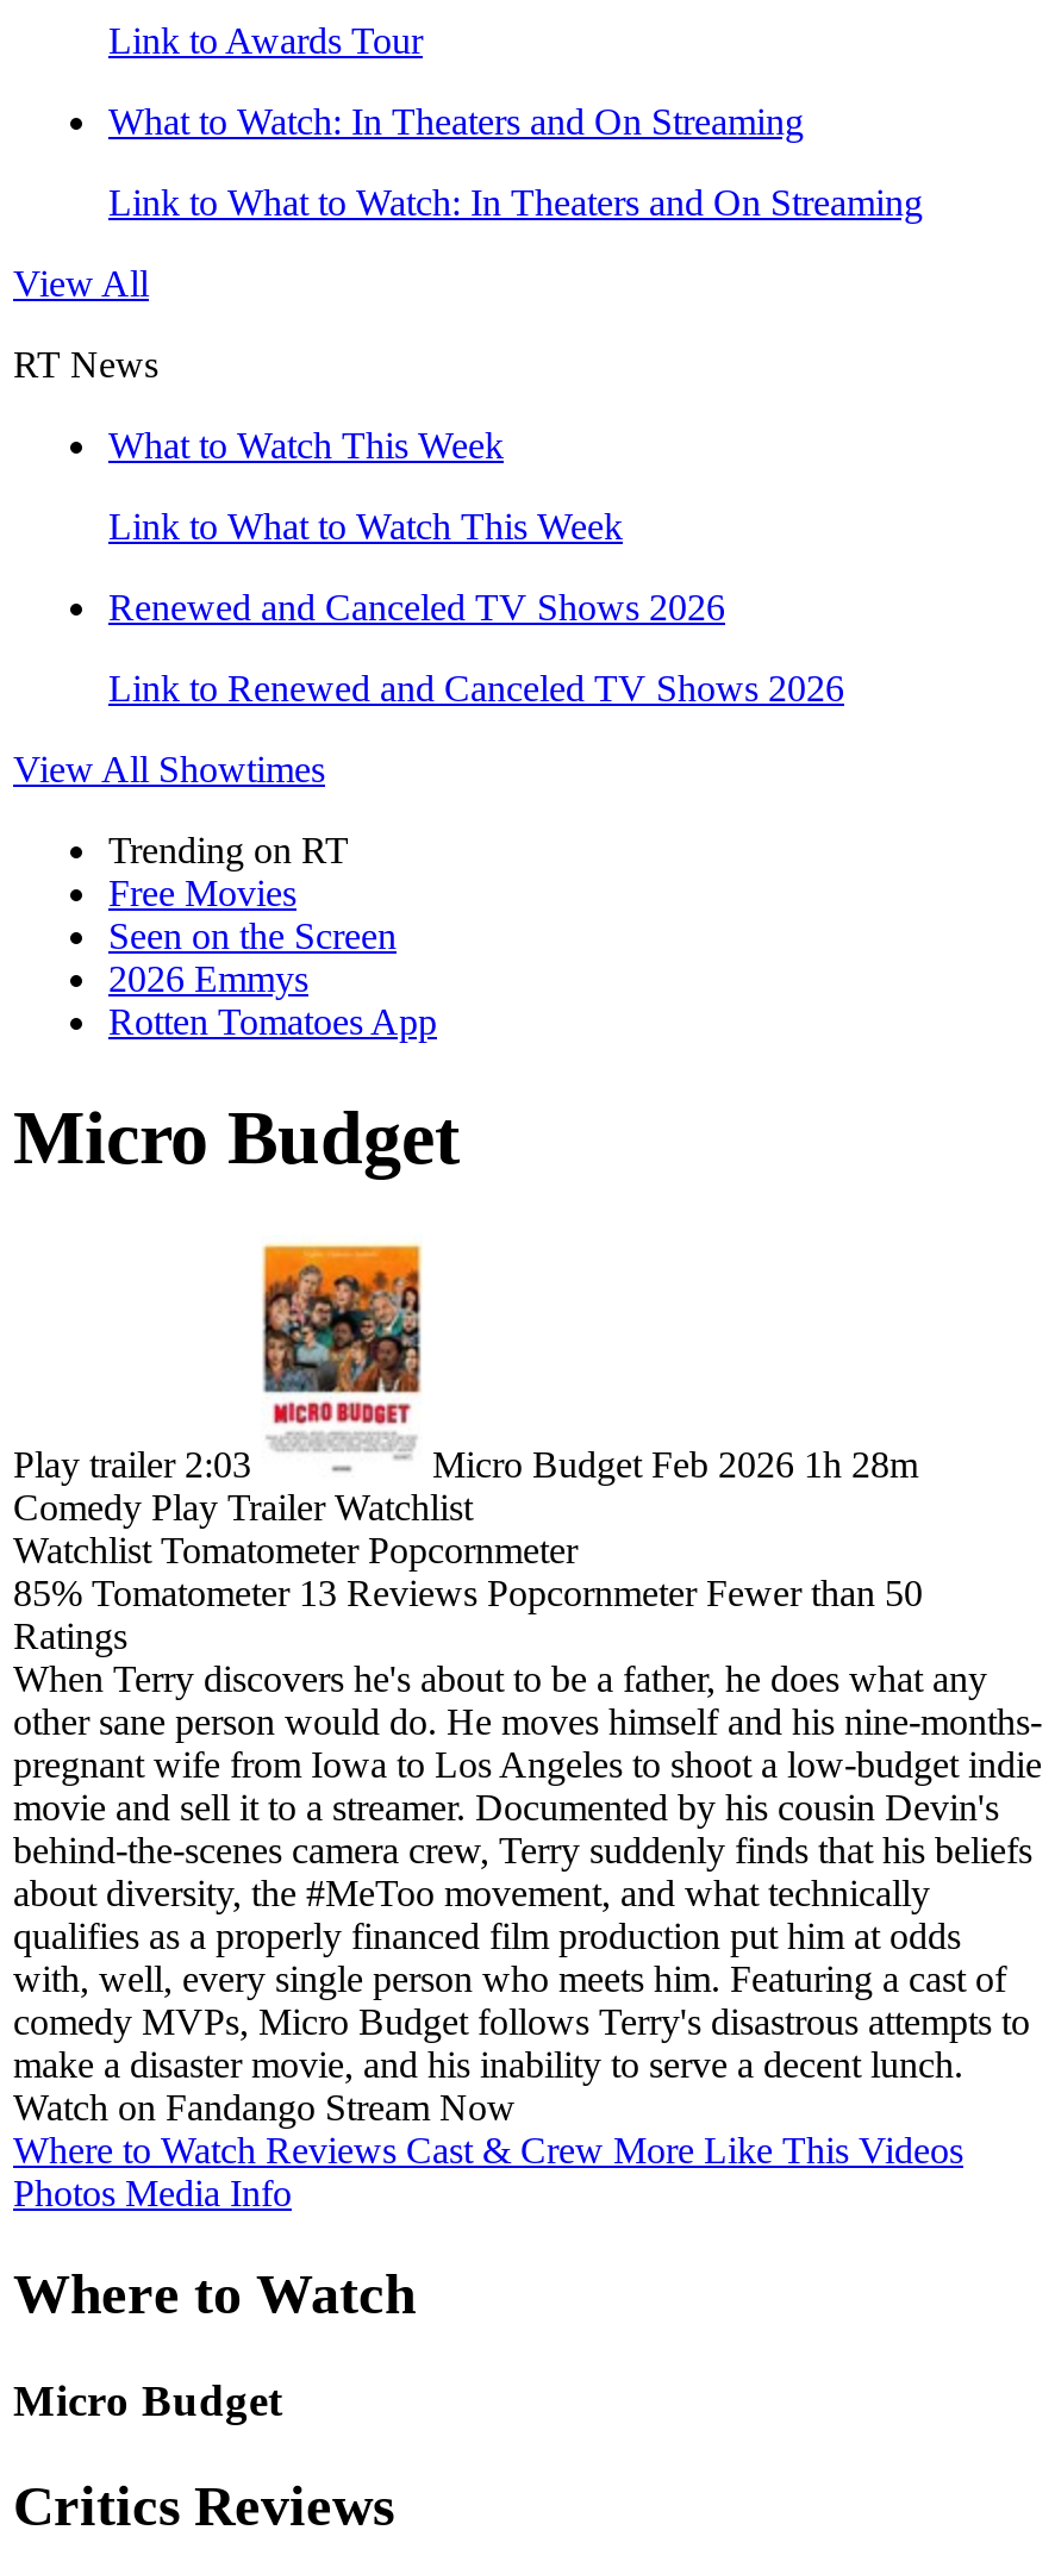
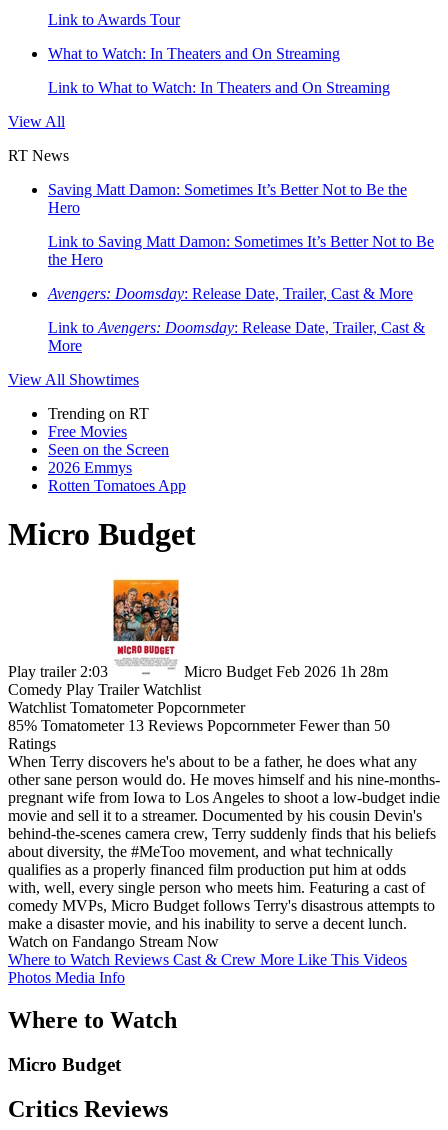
- What to Watch This Week
+ Saving Matt Damon: Sometimes It’s Better Not to Be the
+ Hero

- Link to What to Watch This Week
+ Link to Saving Matt Damon: Sometimes It’s Better Not to Be
+ the Hero

- Renewed and Canceled TV Shows 2026
+ Avengers: Doomsday: Release Date, Trailer, Cast & More

- Link to Renewed and Canceled TV Shows 2026
+ Link to Avengers: Doomsday: Release Date, Trailer, Cast &
+ More
